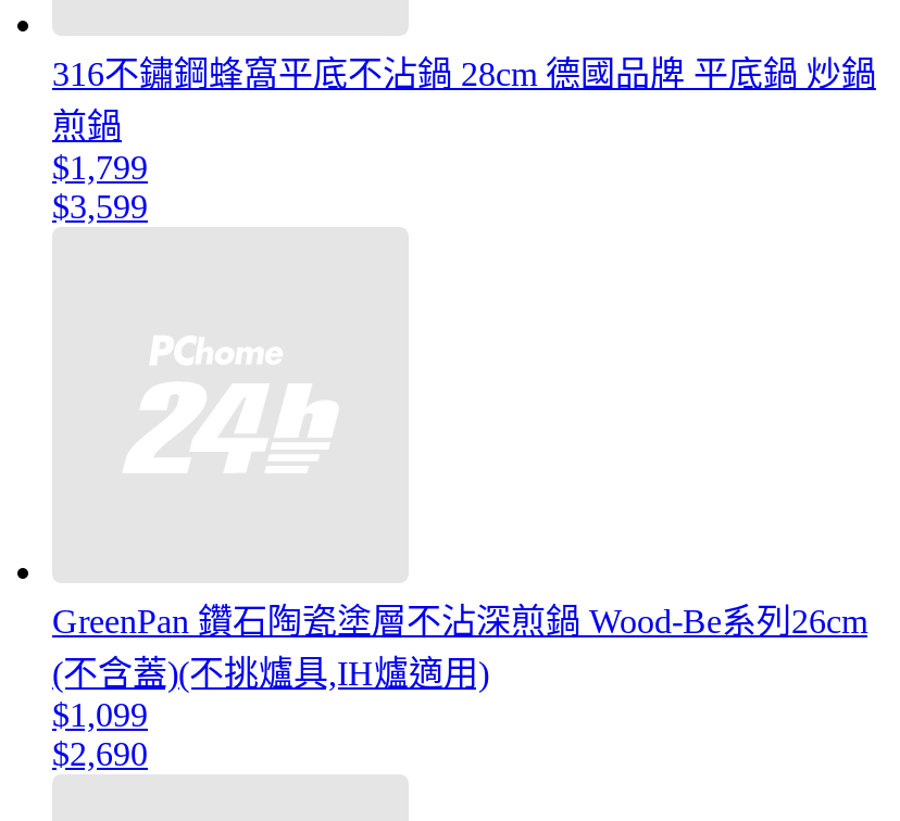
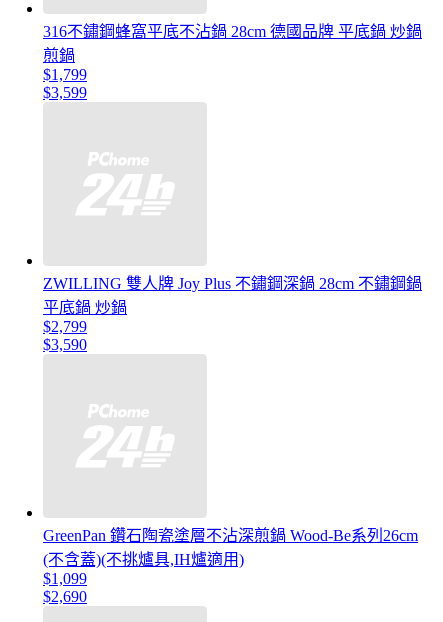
+ ZWILLING 雙人牌 Joy Plus 不鏽鋼深鍋 28cm 不鏽鋼鍋
+ 平底鍋 炒鍋
+ $2,799
+ $3,590
